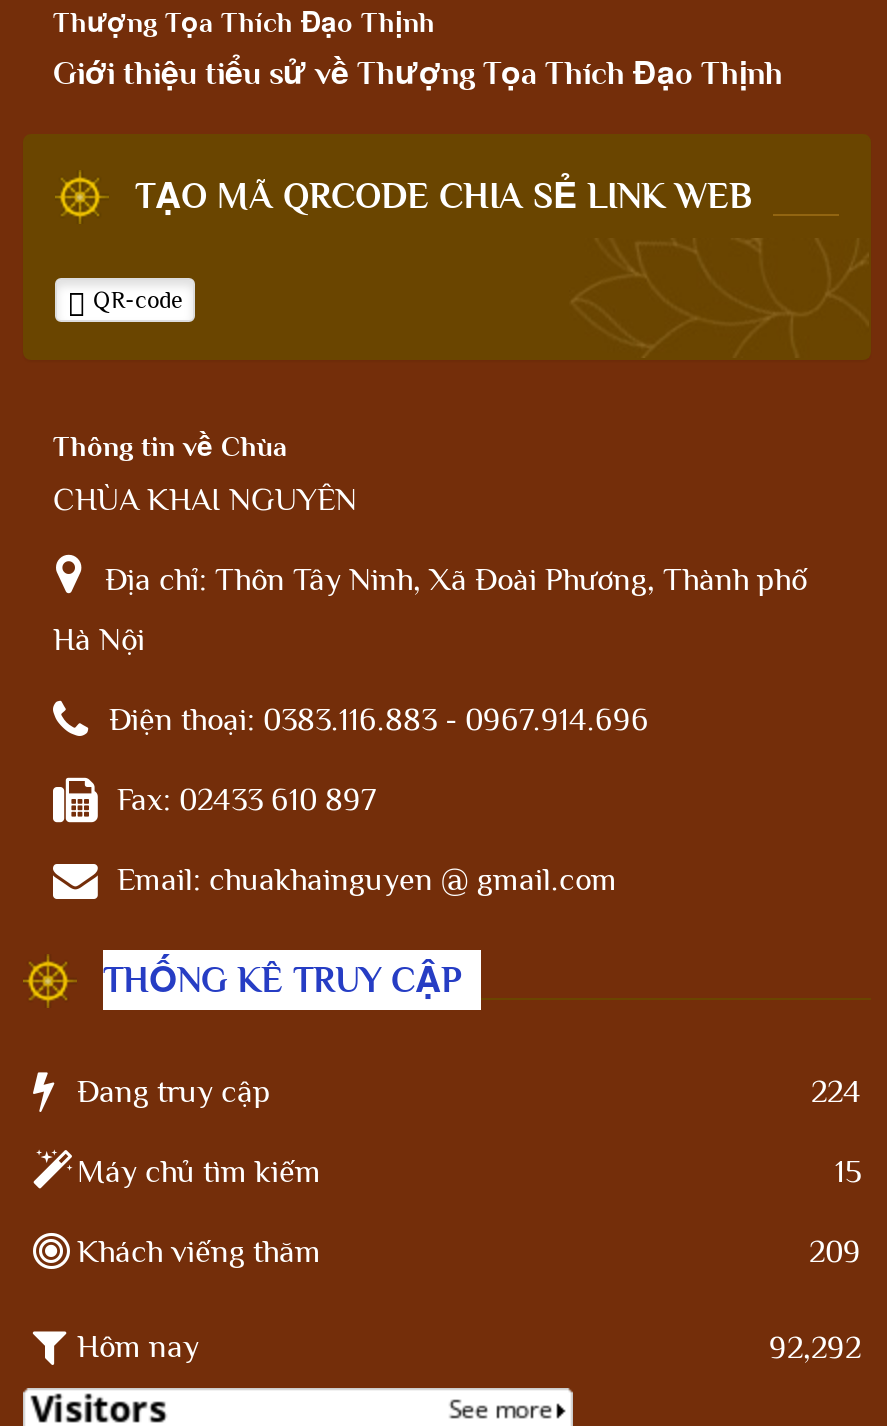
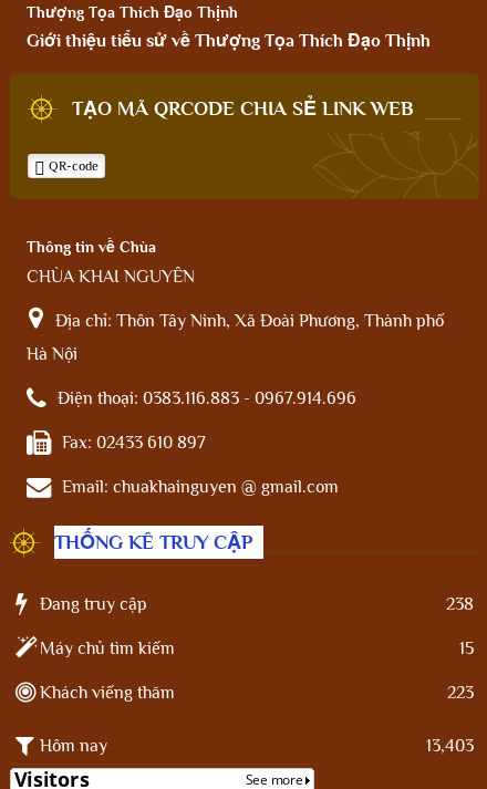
- 224
+ 238

- 209
+ 223

- 92,292
+ 13,403
